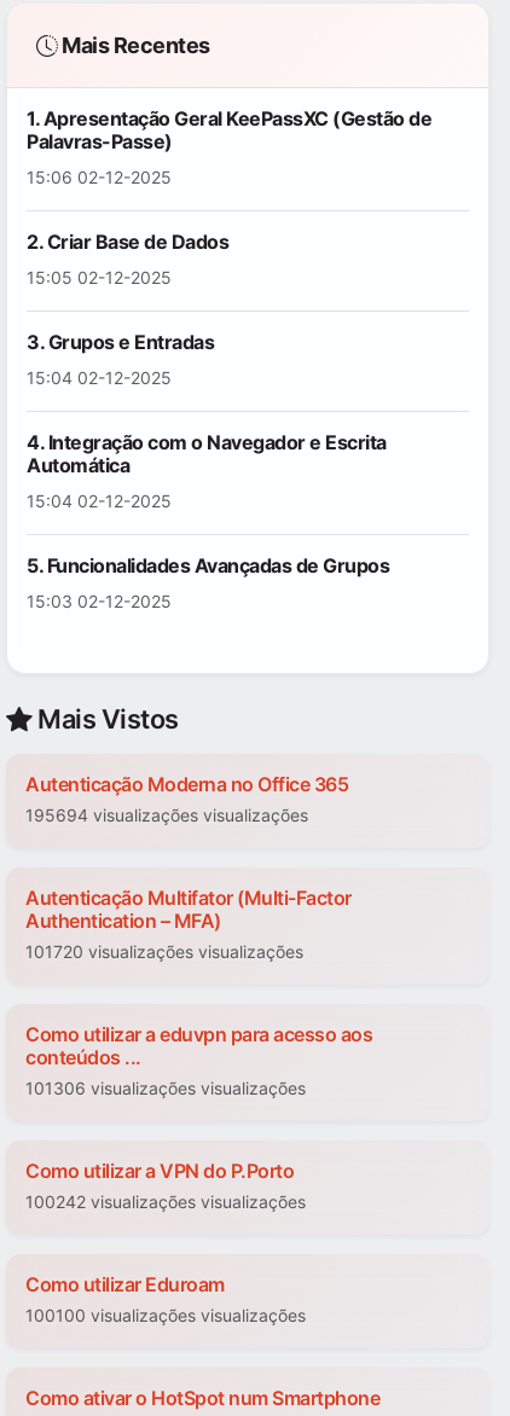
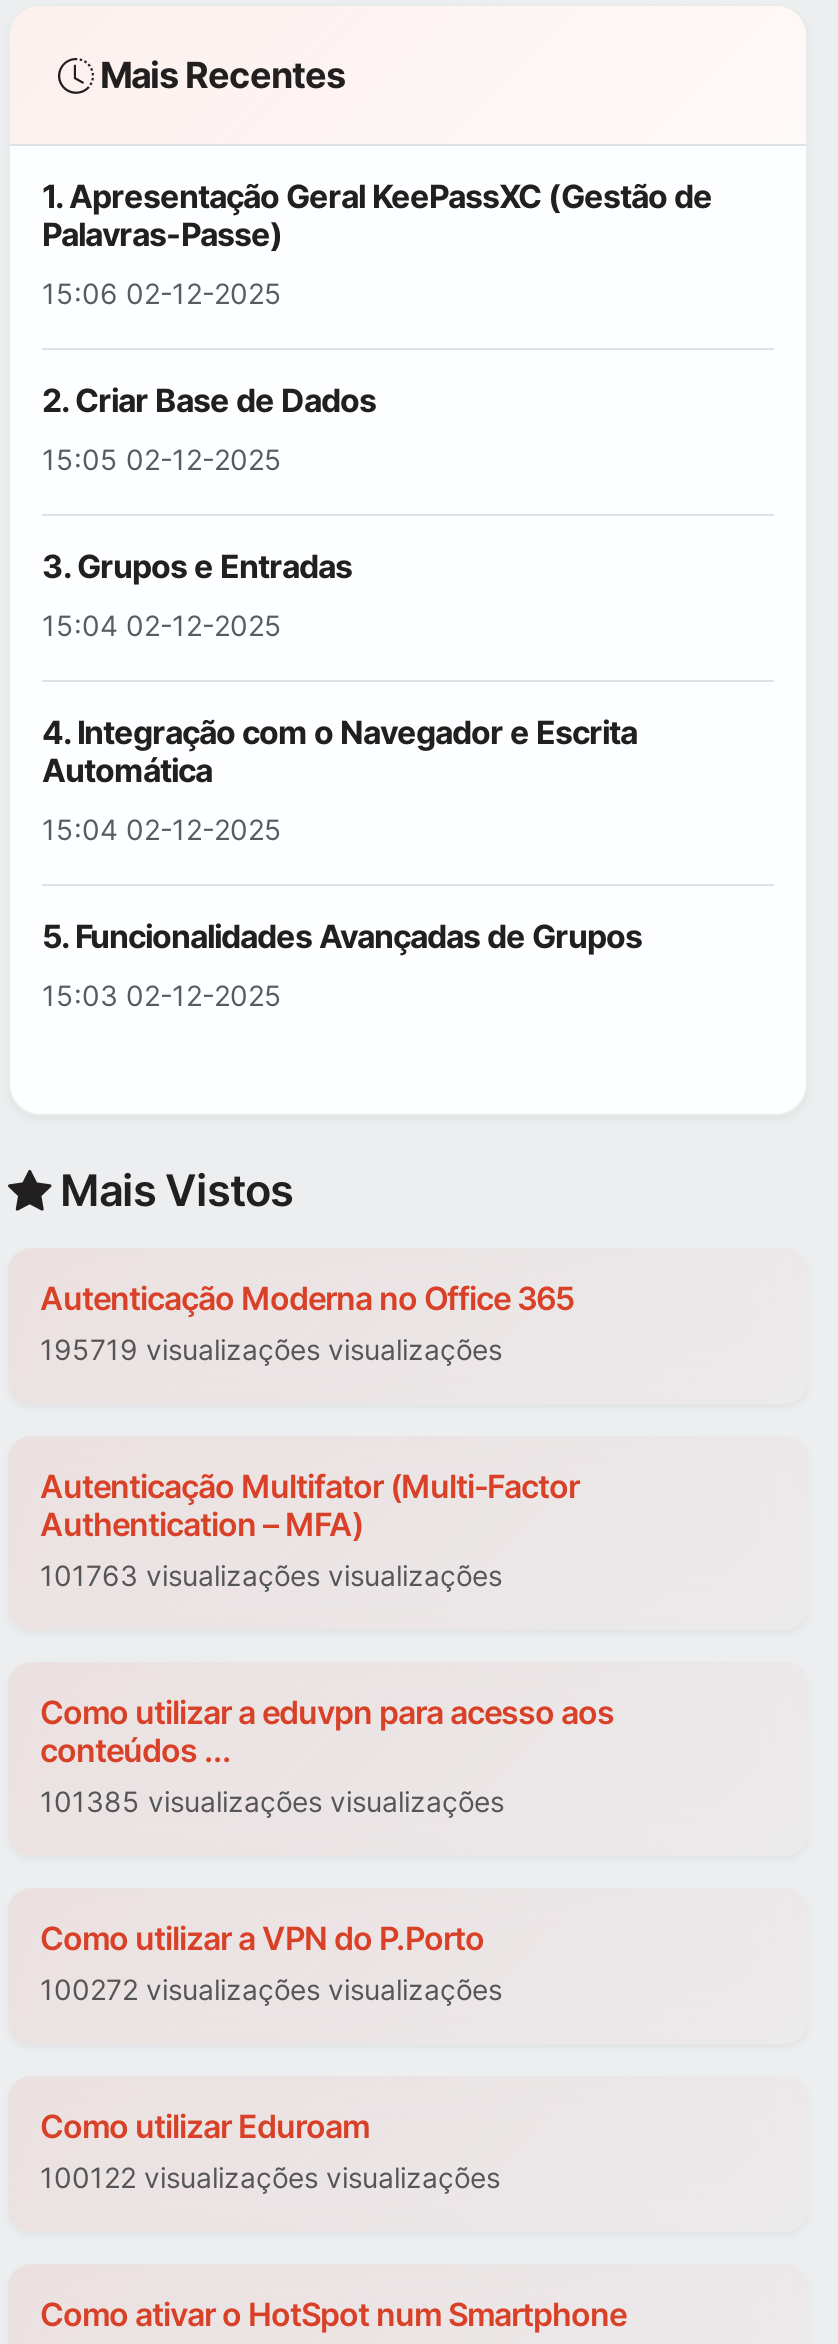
- 195694 visualizações visualizações
+ 195719 visualizações visualizações

- 101720 visualizações visualizações
+ 101763 visualizações visualizações

- 101306 visualizações visualizações
+ 101385 visualizações visualizações

- 100242 visualizações visualizações
+ 100272 visualizações visualizações

- 100100 visualizações visualizações
+ 100122 visualizações visualizações
